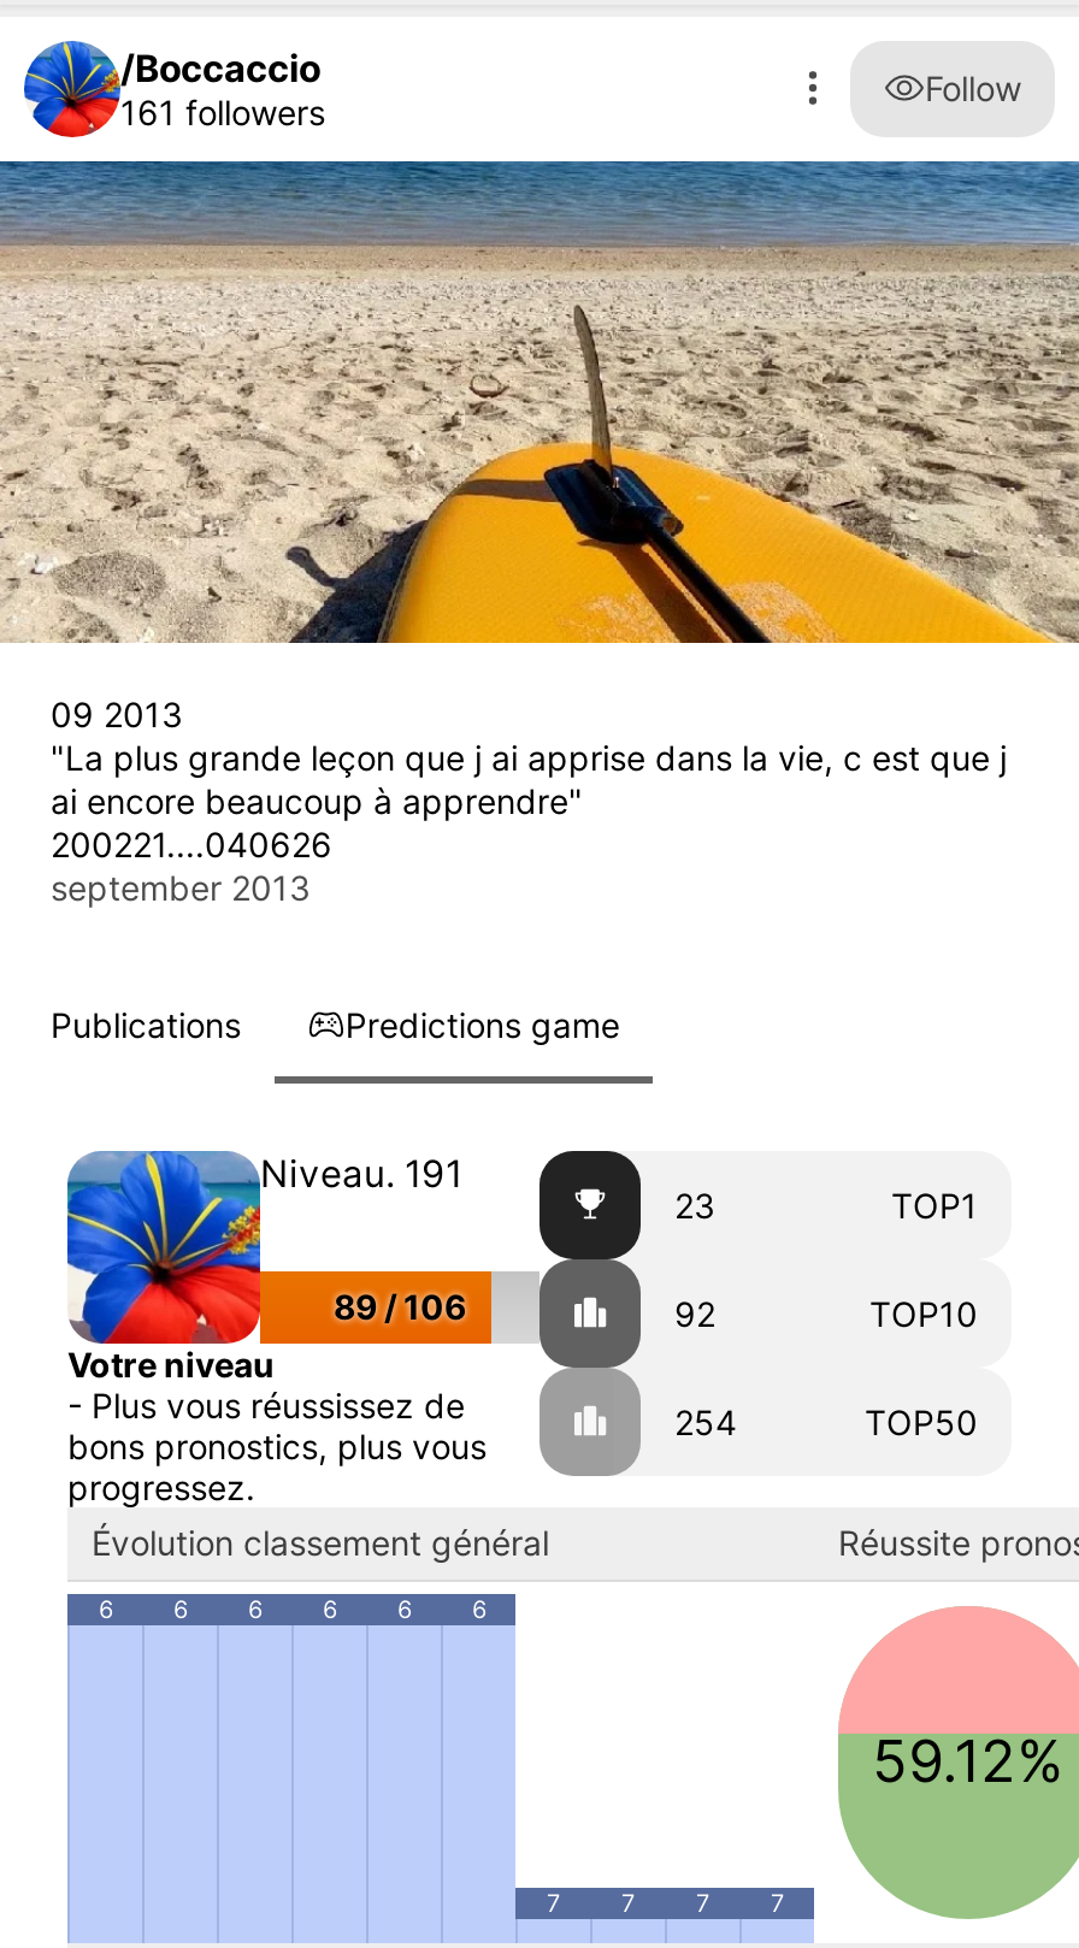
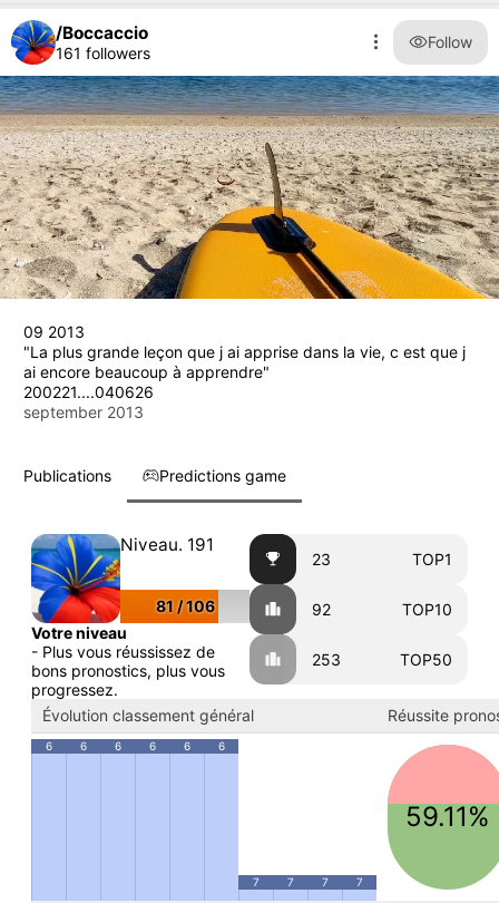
- 89 / 106
+ 81 / 106

- 254
+ 253

- 59.12%
+ 59.11%
